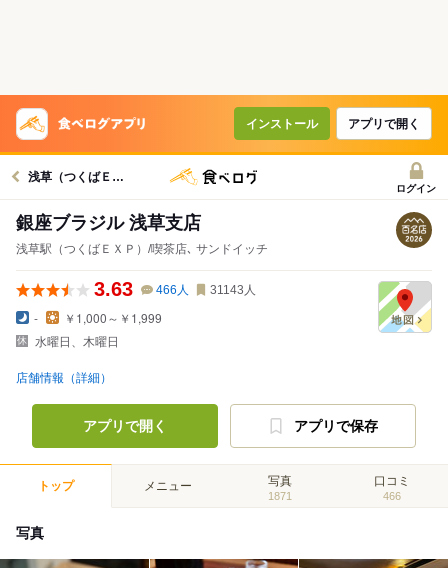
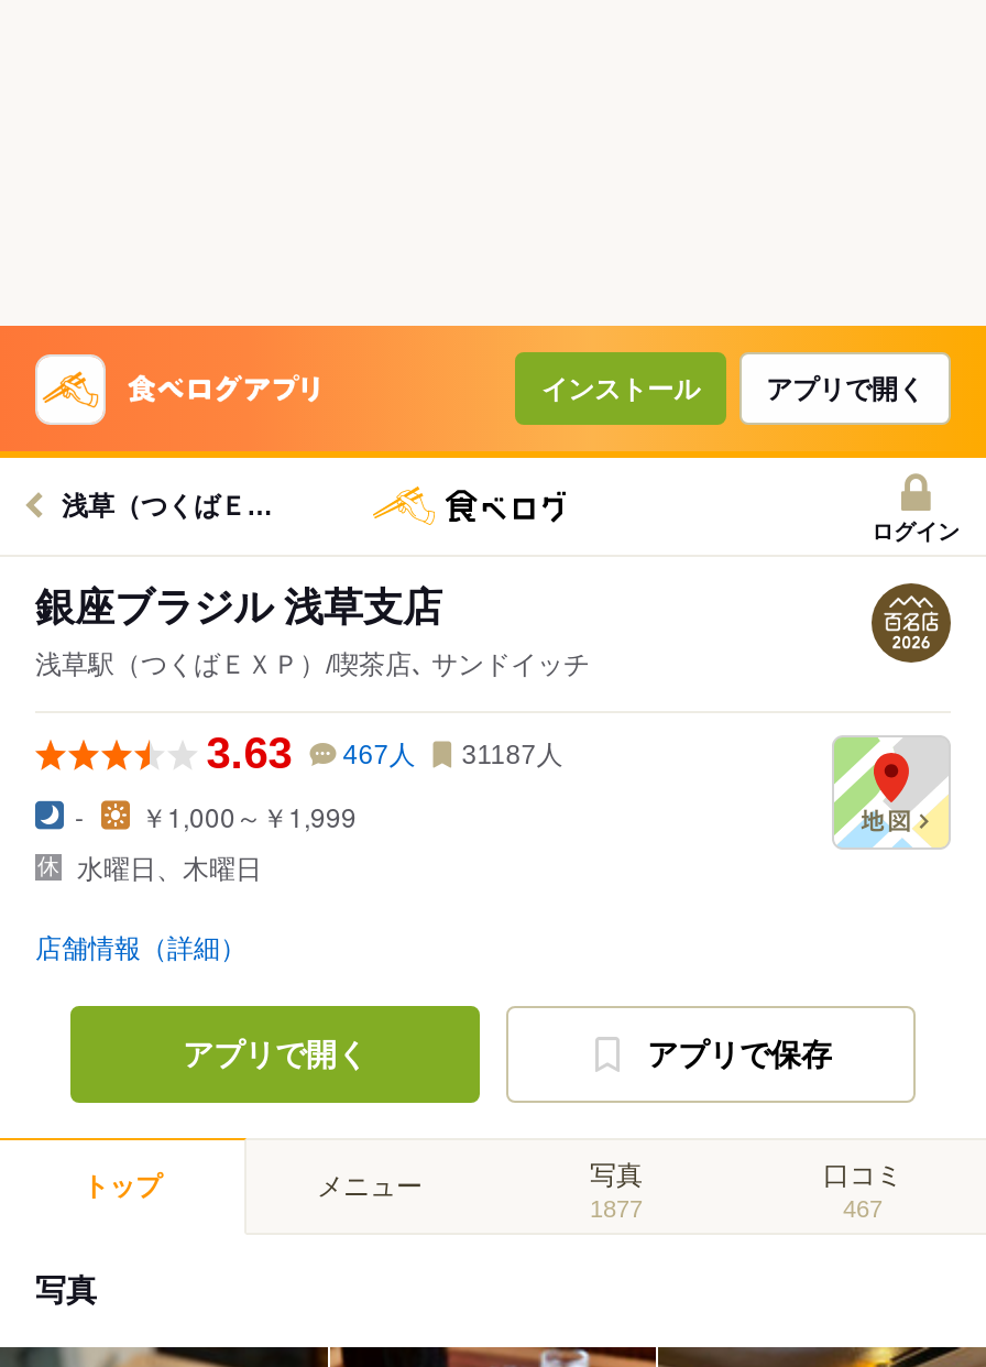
- 466人
+ 467人

- 31143人
+ 31187人

- 1871
+ 1877

- 466
+ 467
